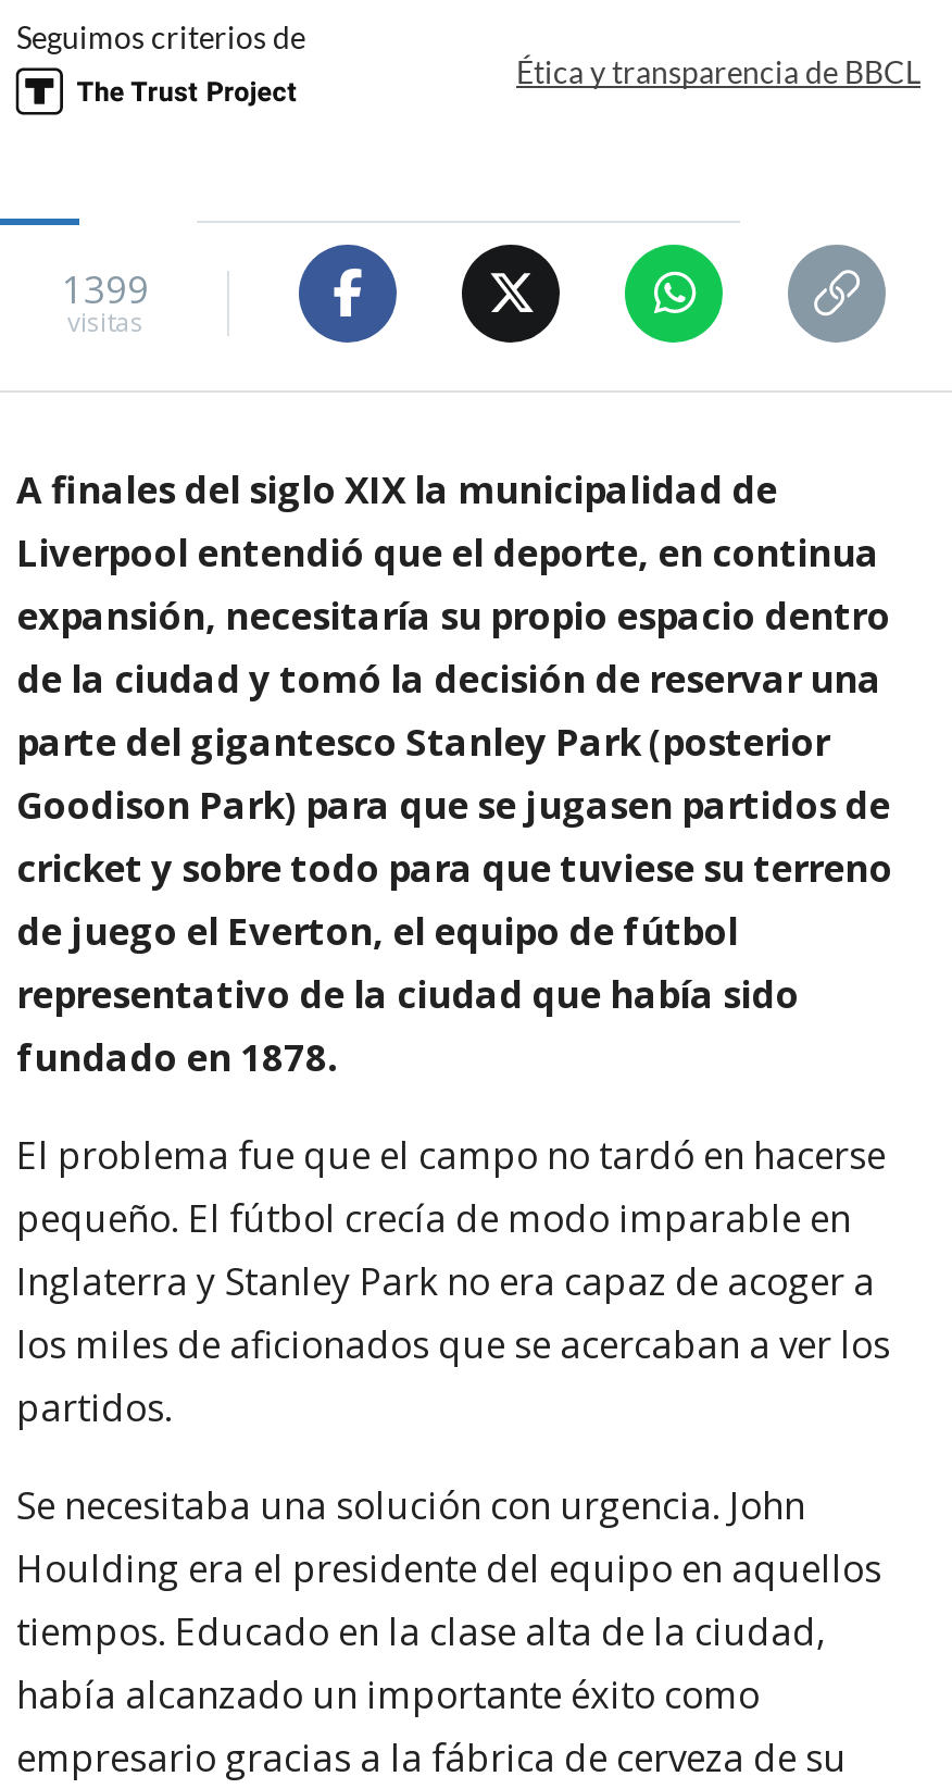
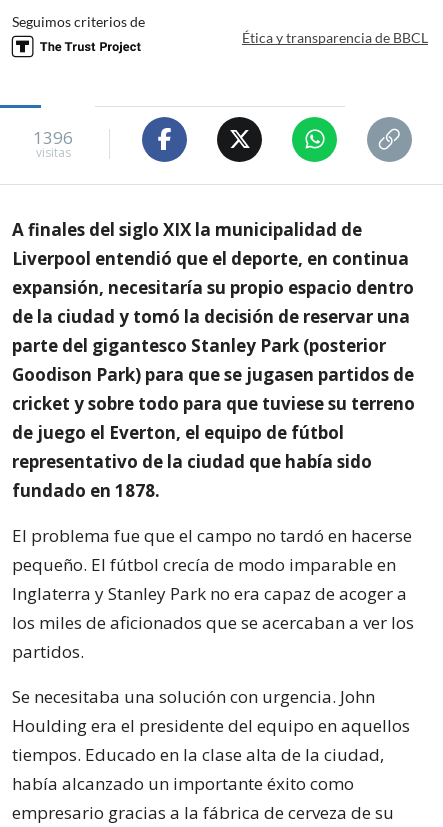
- 1399
+ 1396
